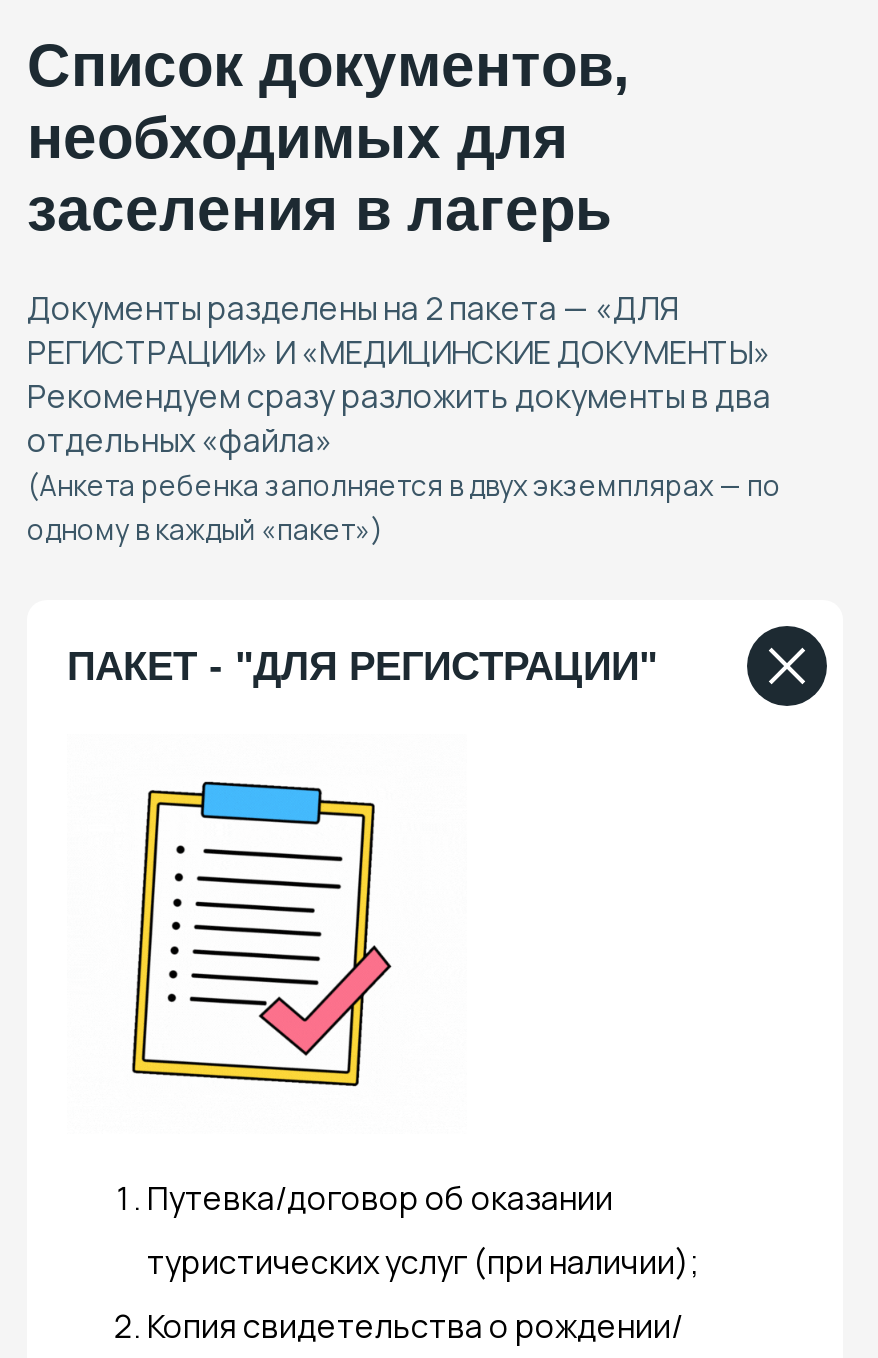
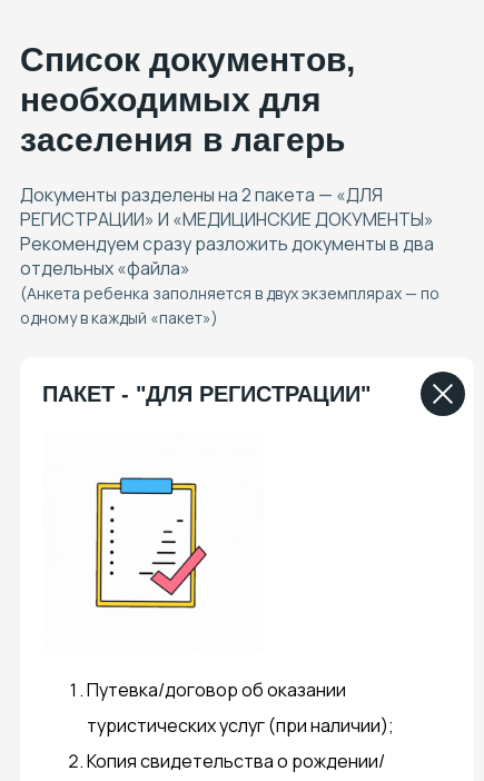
- [image]
+ [image]
